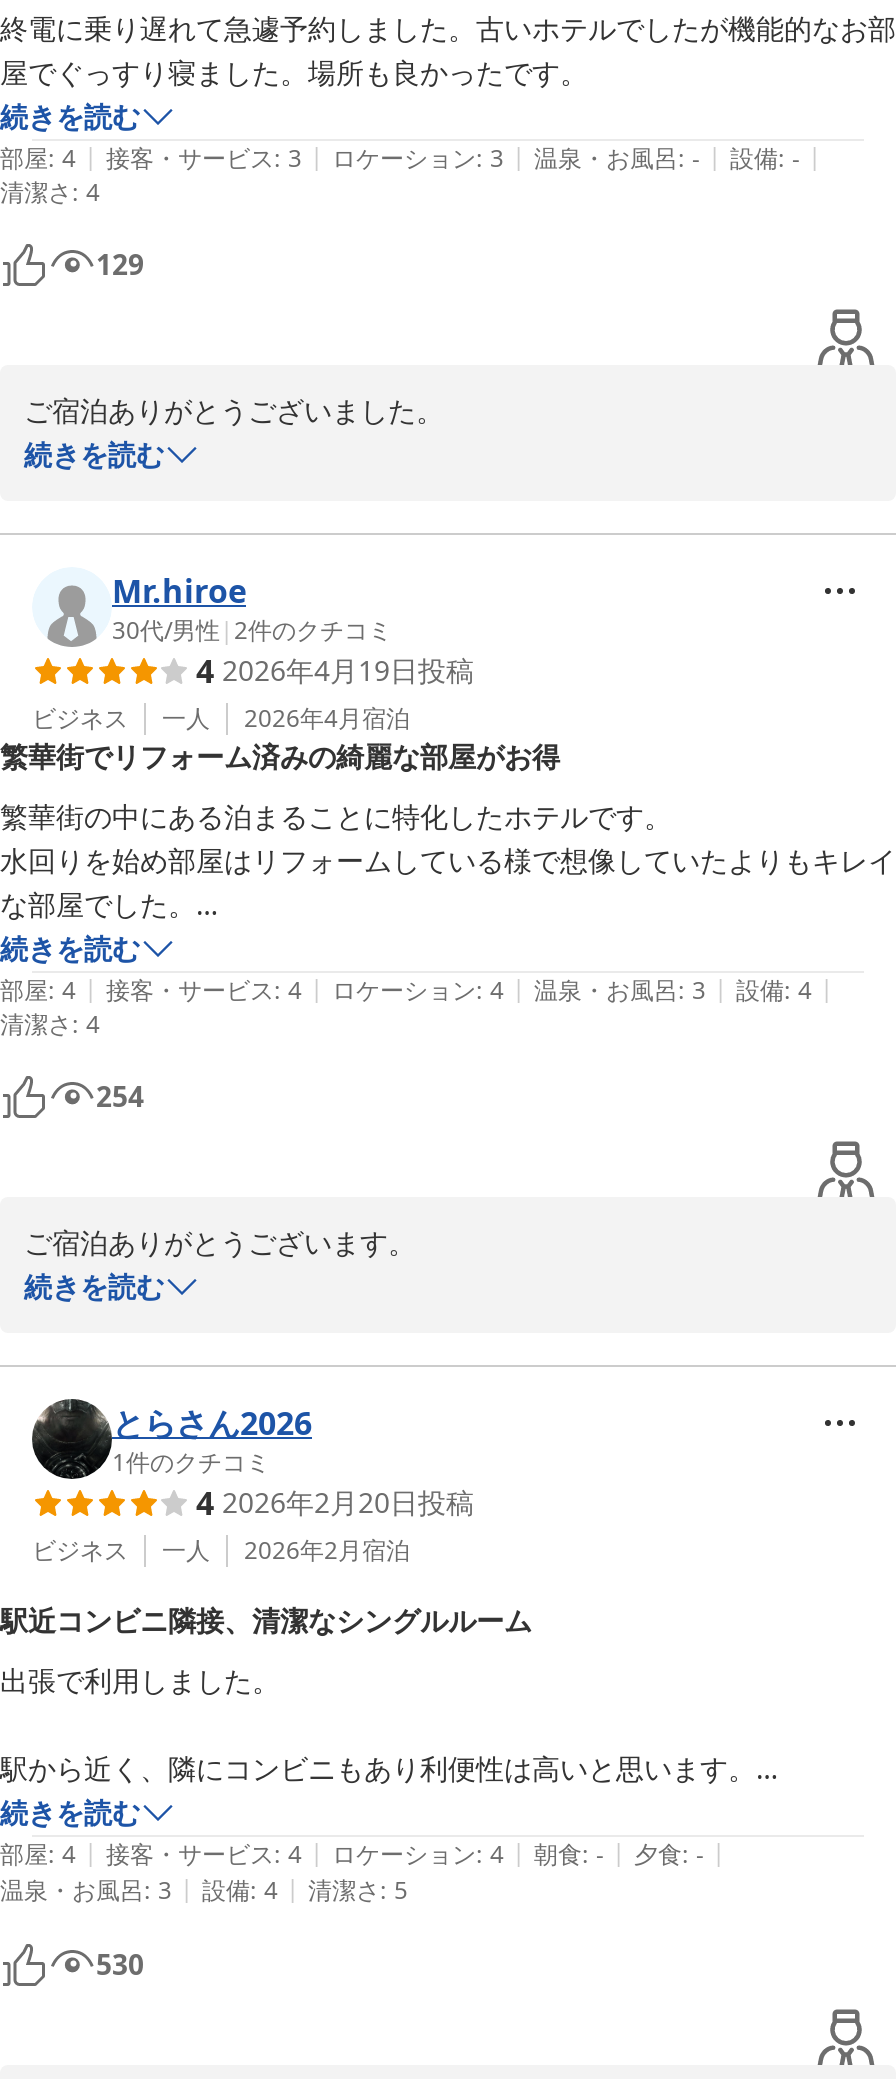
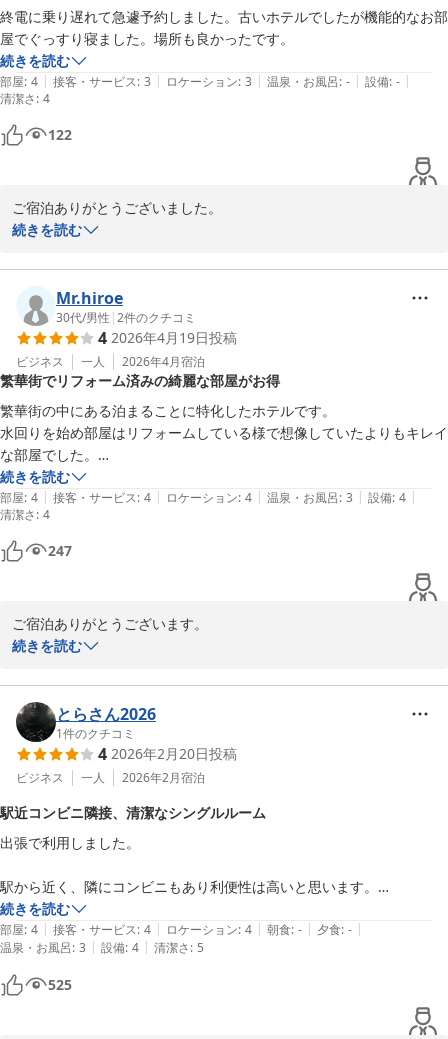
- 129
+ 122

- 254
+ 247

- 530
+ 525
